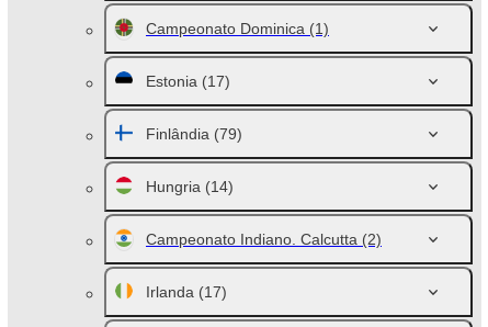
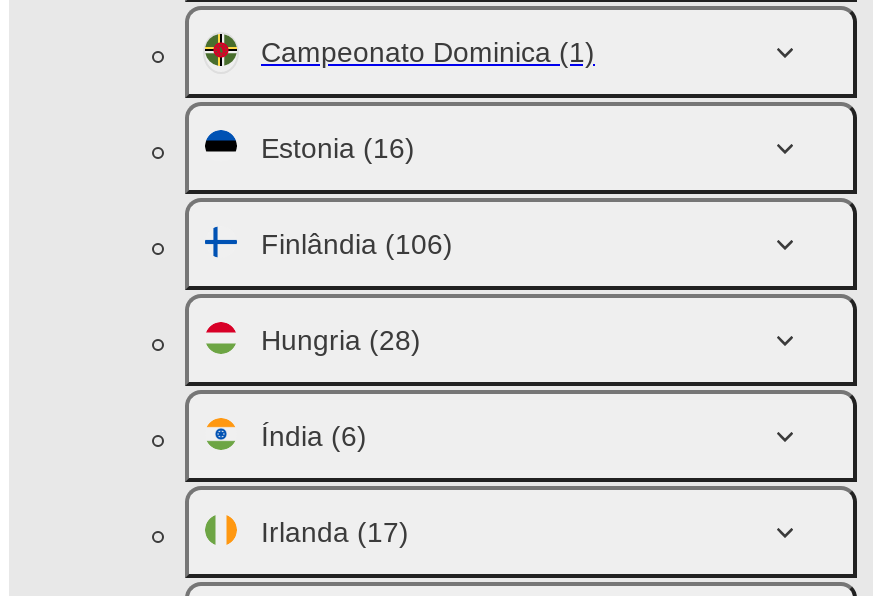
- Estonia (17)
+ Estonia (16)

- Finlândia (79)
+ Finlândia (106)

- Hungria (14)
+ Hungria (28)

- Campeonato Indiano. Calcutta (2)
+ Índia (6)
